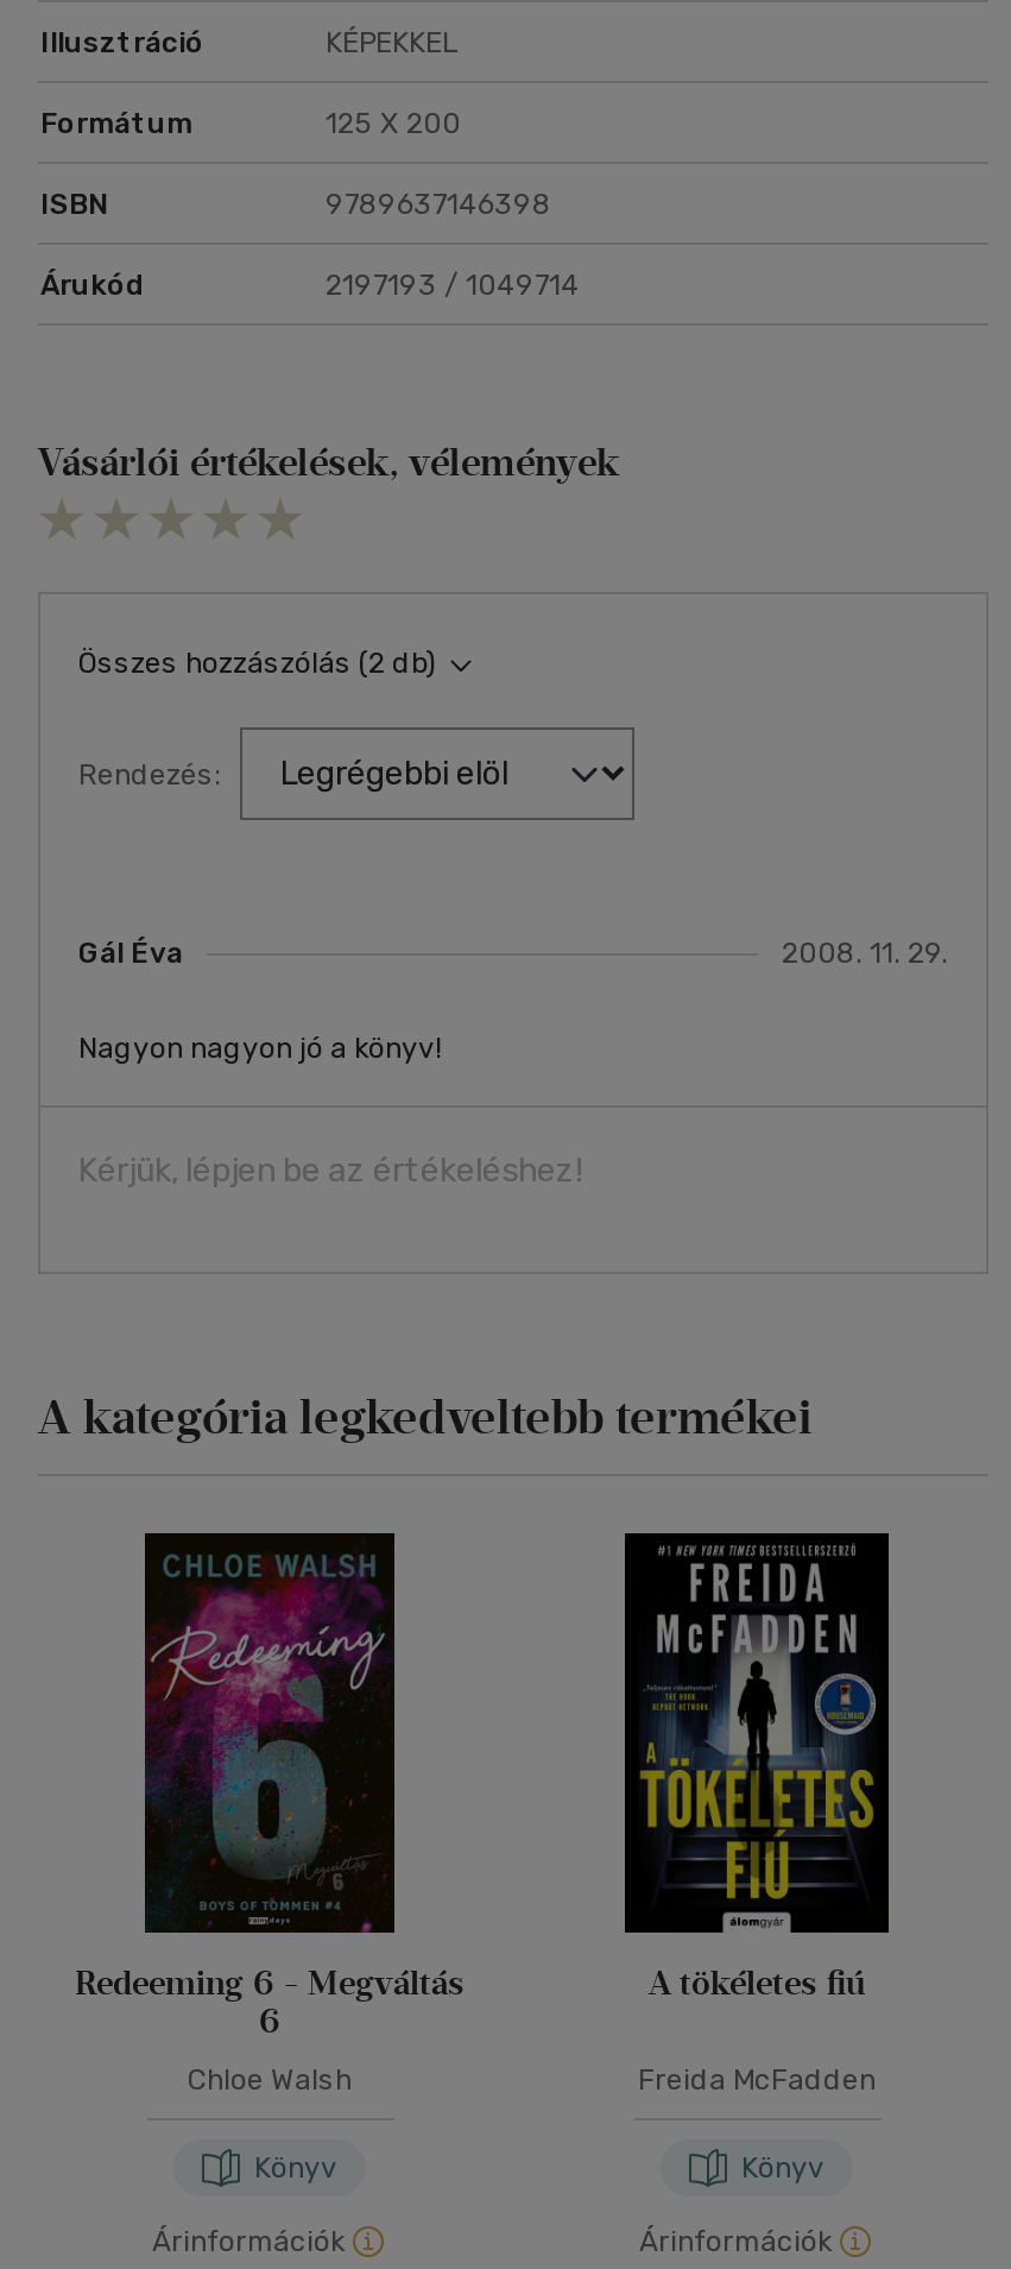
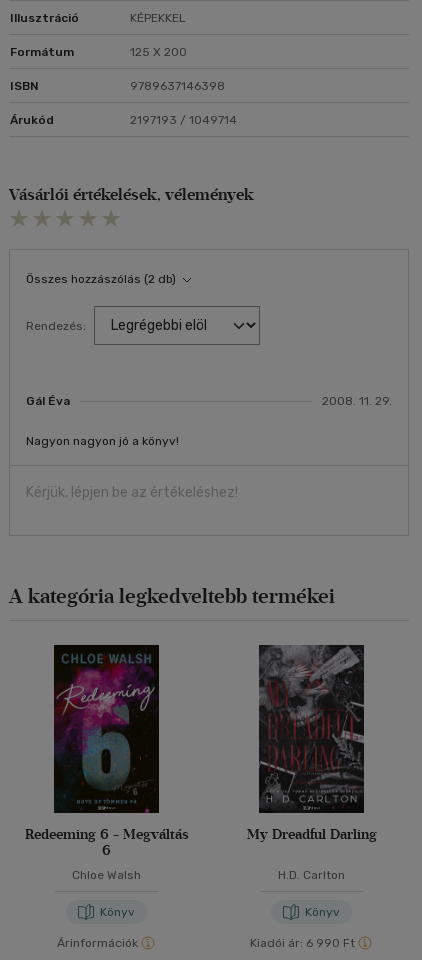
- [image]
- A tökéletes fiú
+ [image]
+ My Dreadful Darling

- Freida McFadden
+ H.D. Carlton

- Árinformációk
+ Kiadói ár: 6 990 Ft
